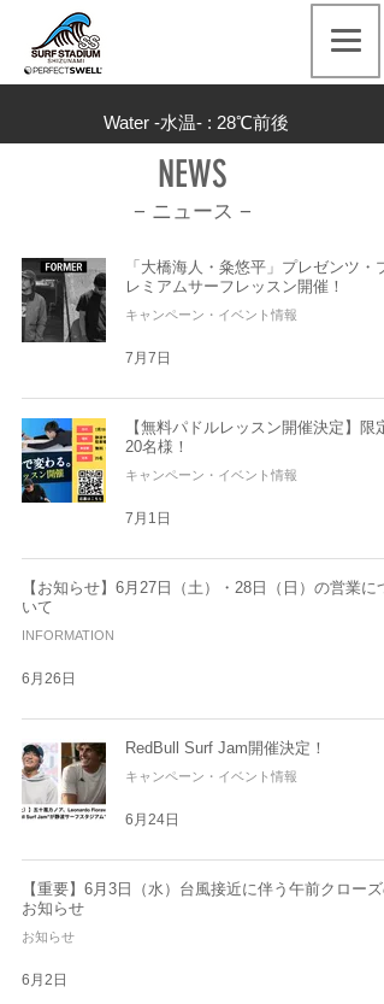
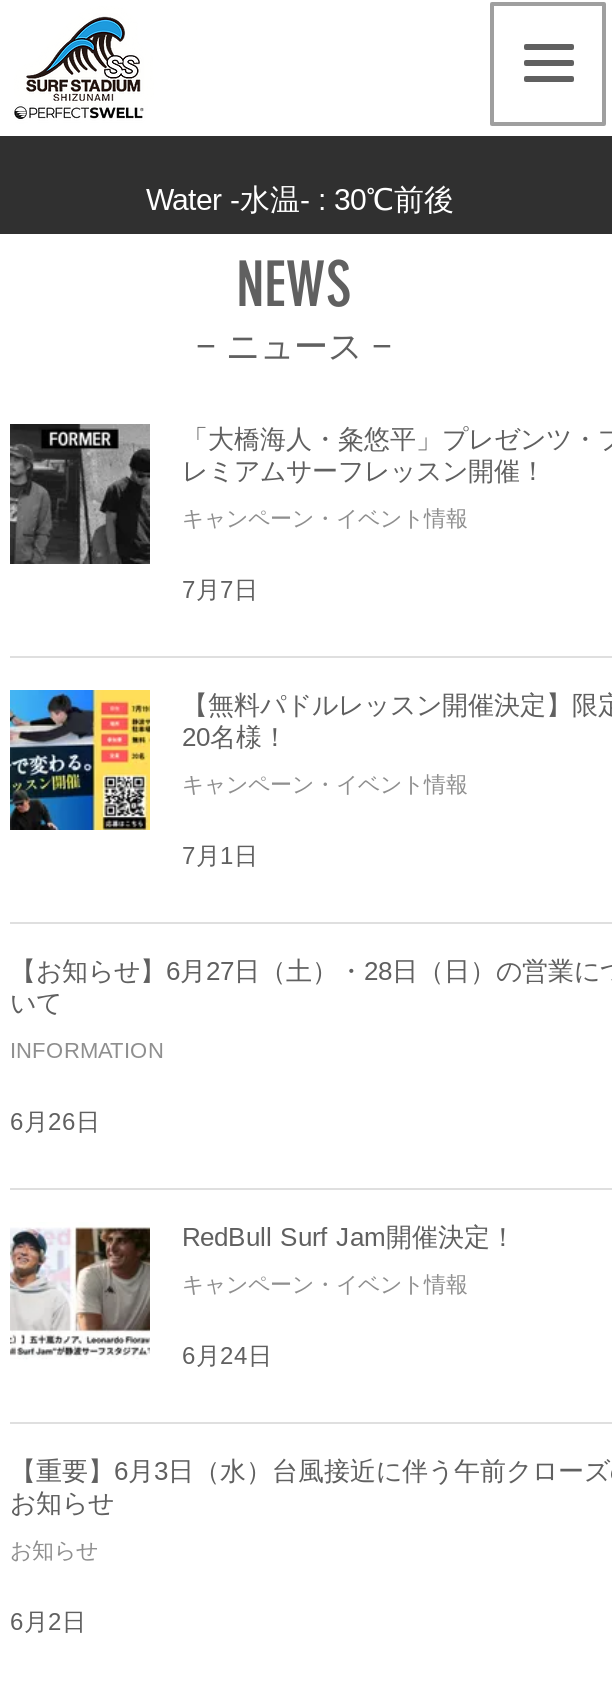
- Water -水温- : 28℃前後
+ Water -水温- : 30℃前後
